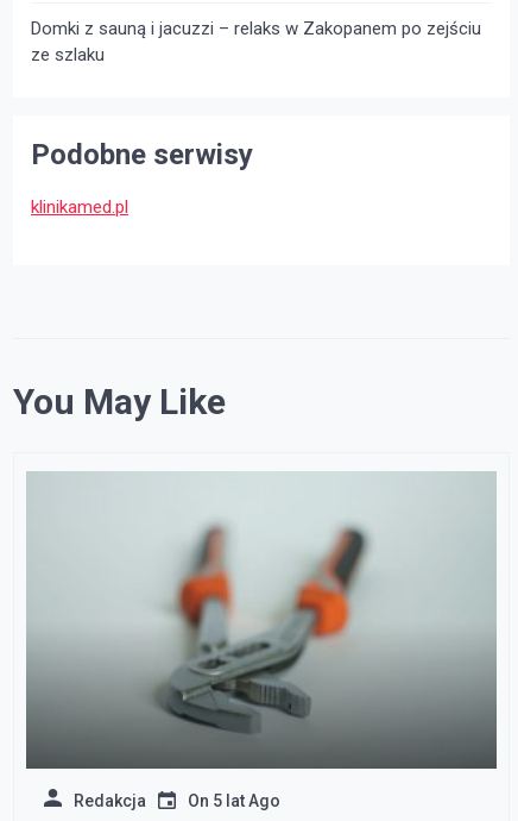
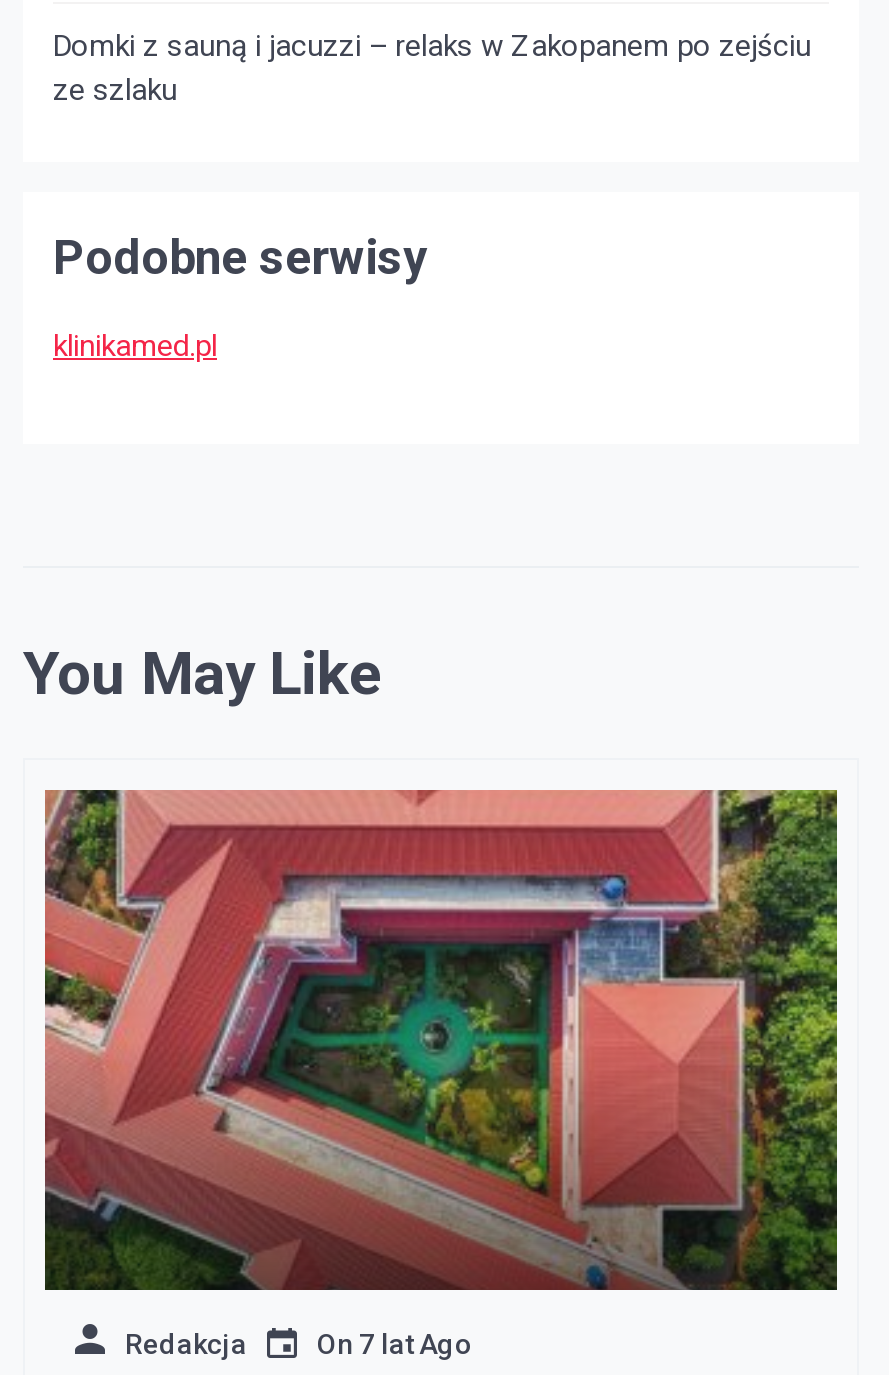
- [image]
- On 5 lat Ago
+ [image]
+ On 7 lat Ago
